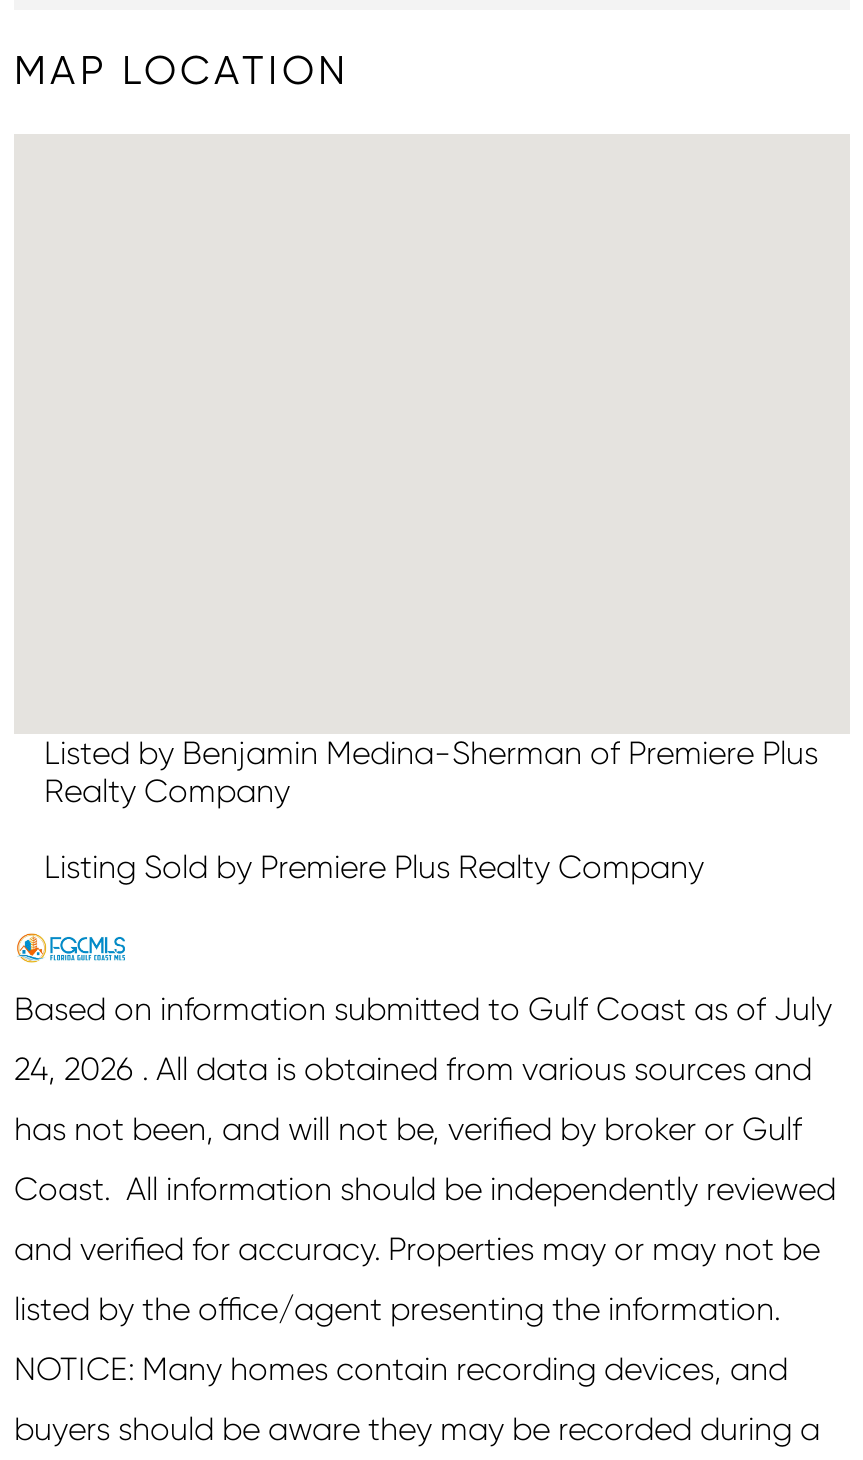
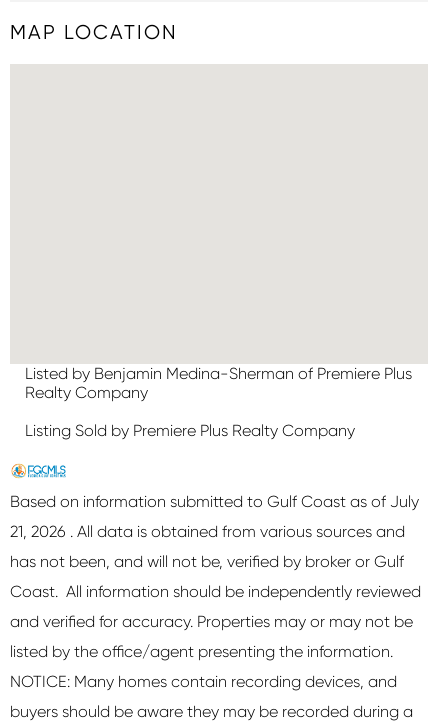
- 24, 2026 . All data is obtained from various sources and
+ 21, 2026 . All data is obtained from various sources and
